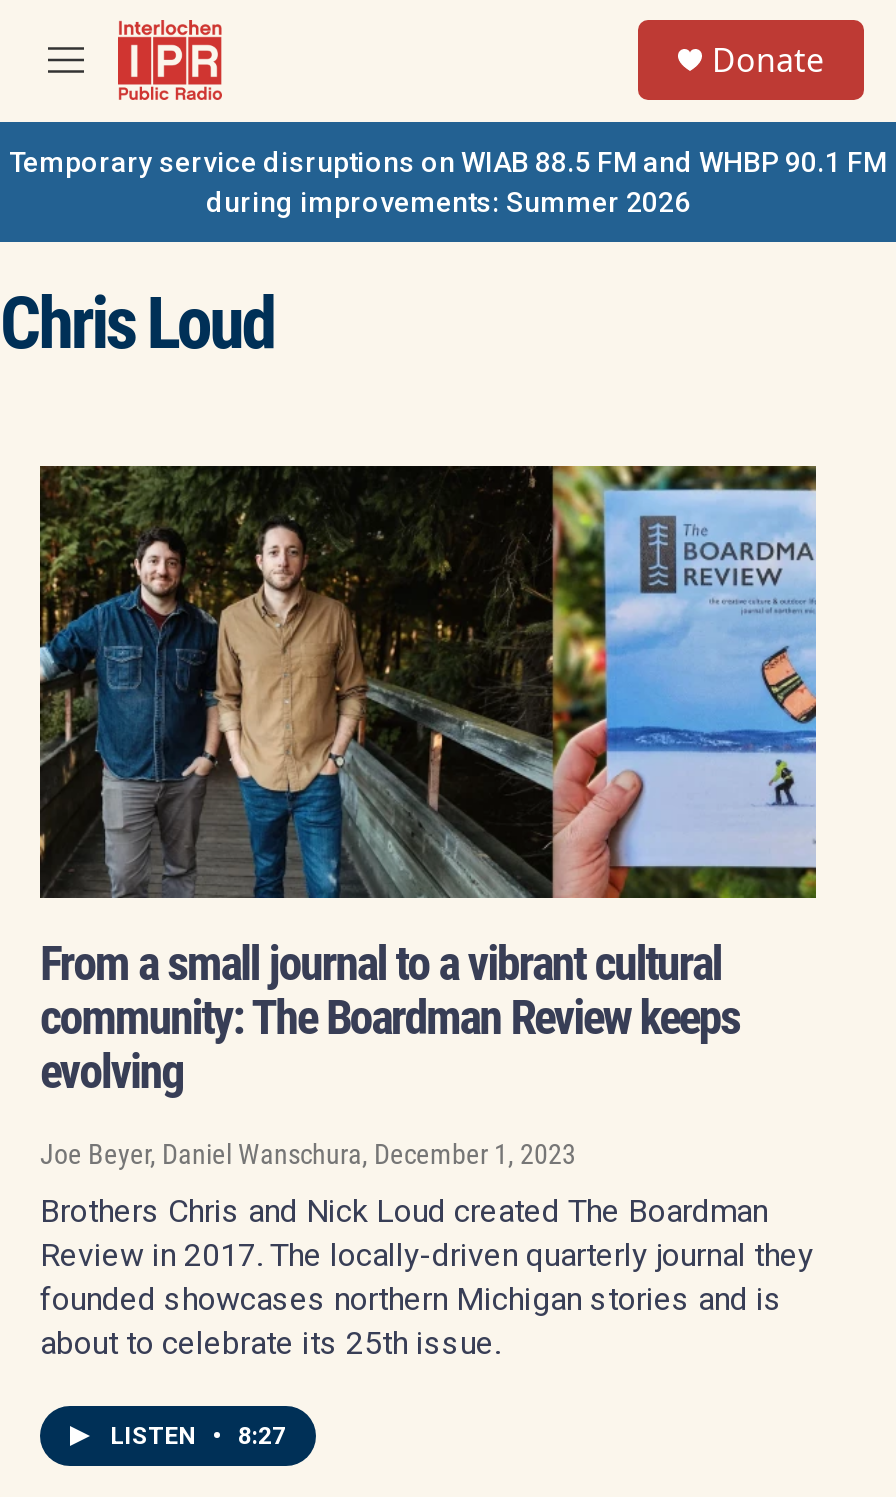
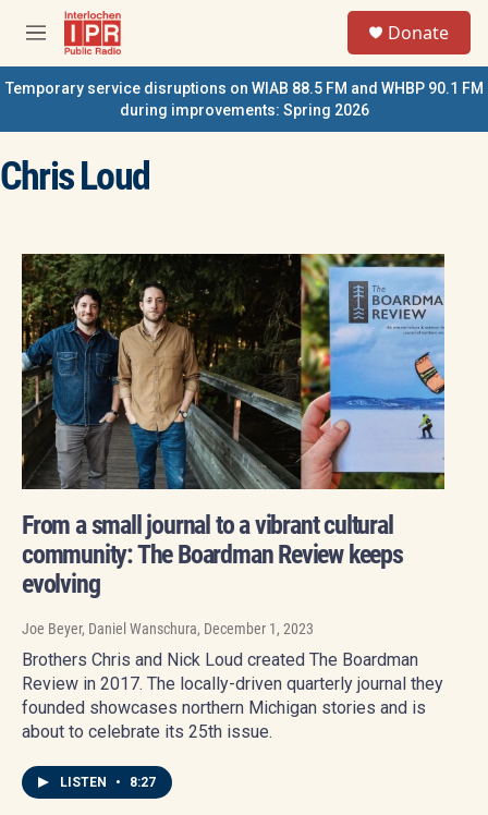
- during improvements: Summer 2026
+ during improvements: Spring 2026
